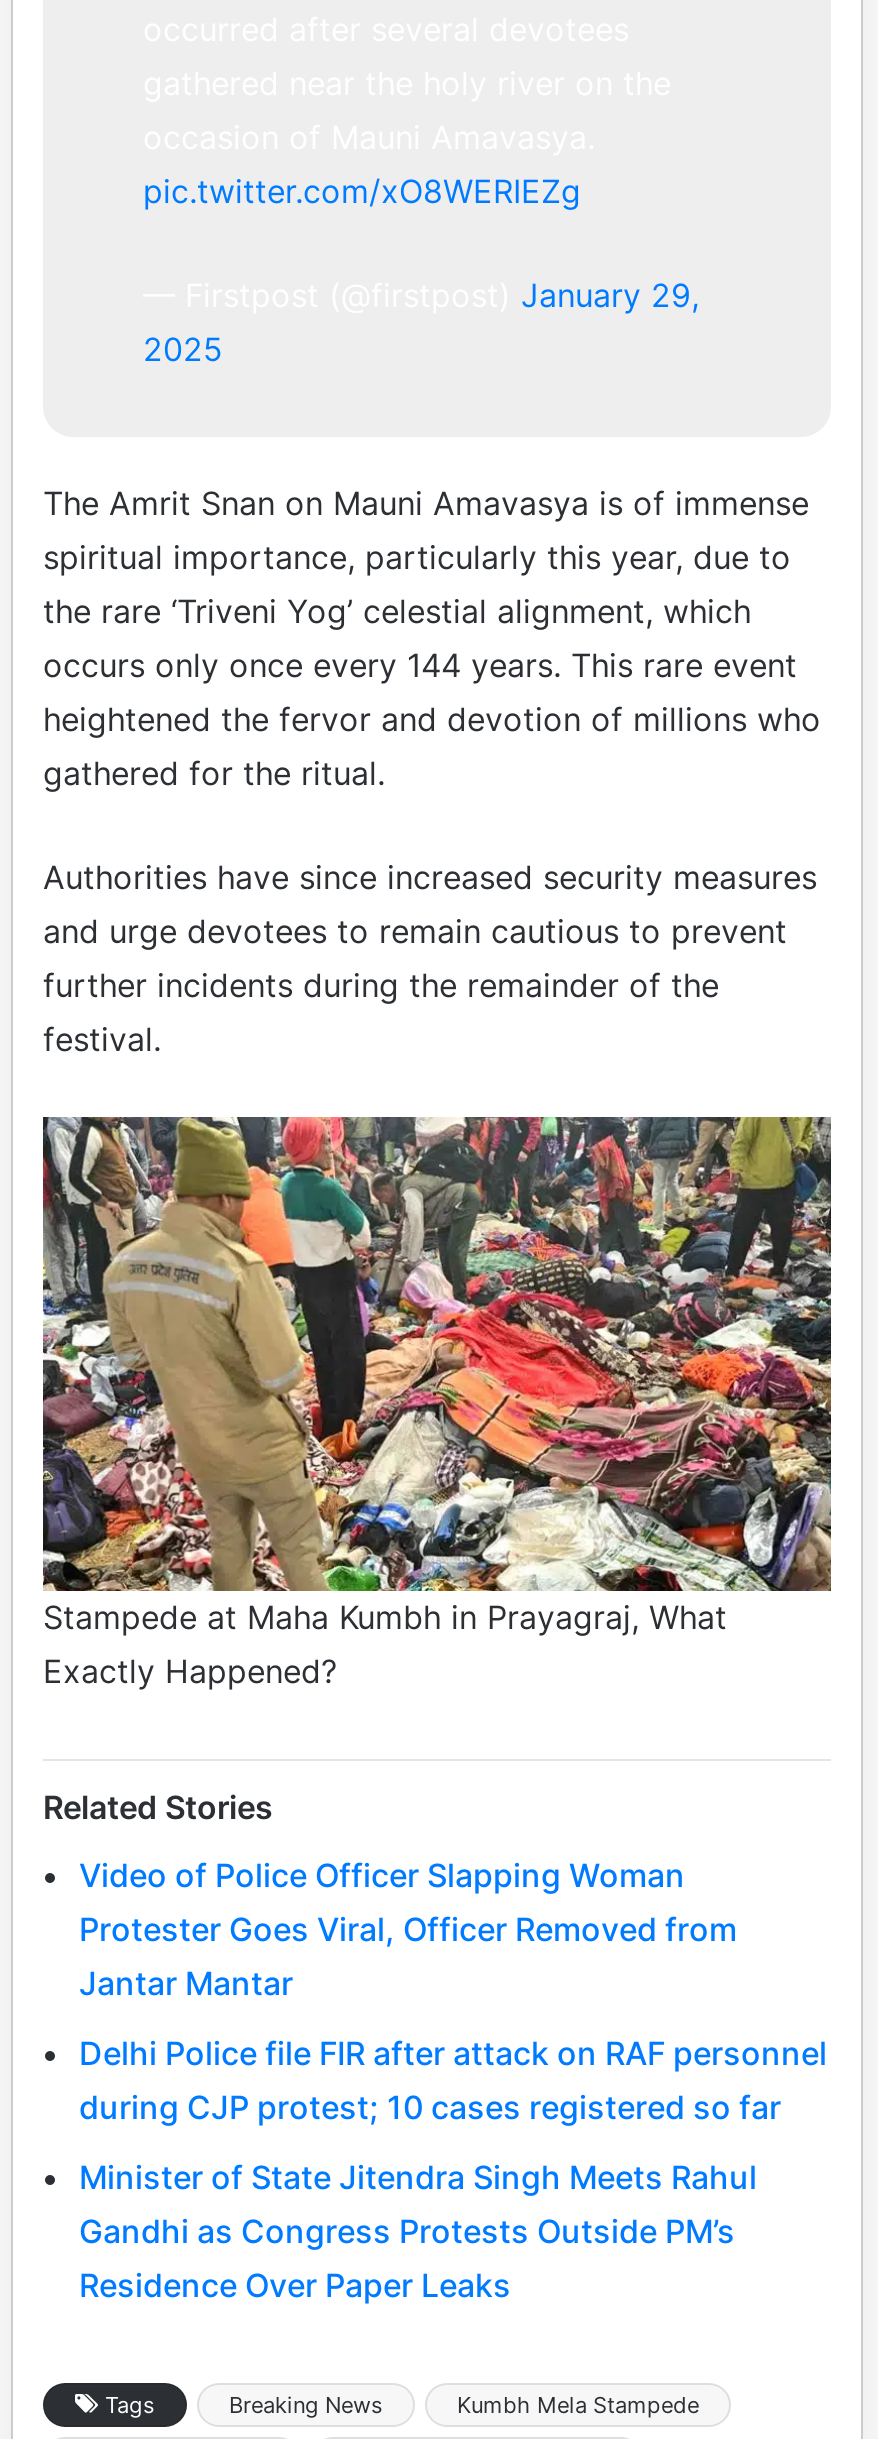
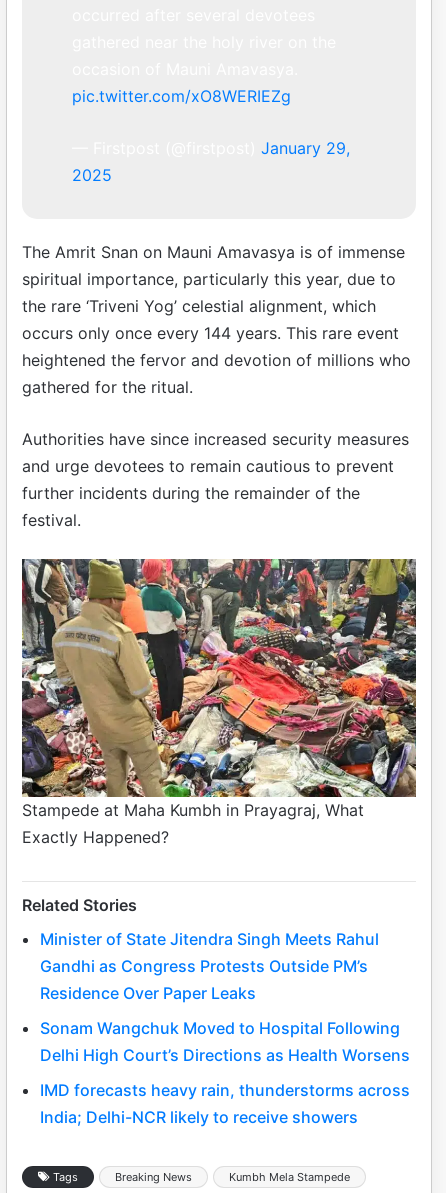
- Video of Police Officer Slapping Woman
- Protester Goes Viral, Officer Removed from
- Jantar Mantar
- Delhi Police file FIR after attack on RAF personnel
- during CJP protest; 10 cases registered so far

moved up: Minister of State Jitendra Singh Meets Rahul | Gandhi as Congress Protests Outside PM’s | Residence Over Paper Leaks

+ Sonam Wangchuk Moved to Hospital Following
+ Delhi High Court’s Directions as Health Worsens
+ IMD forecasts heavy rain, thunderstorms across
+ India; Delhi-NCR likely to receive showers
